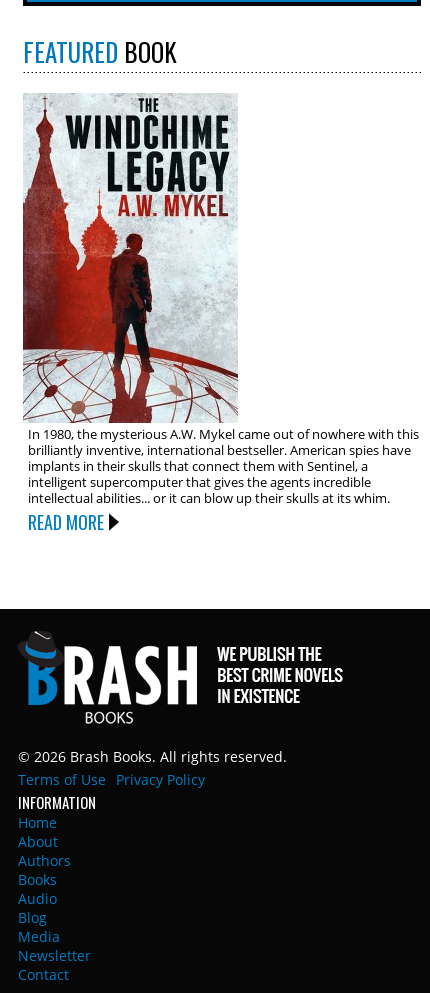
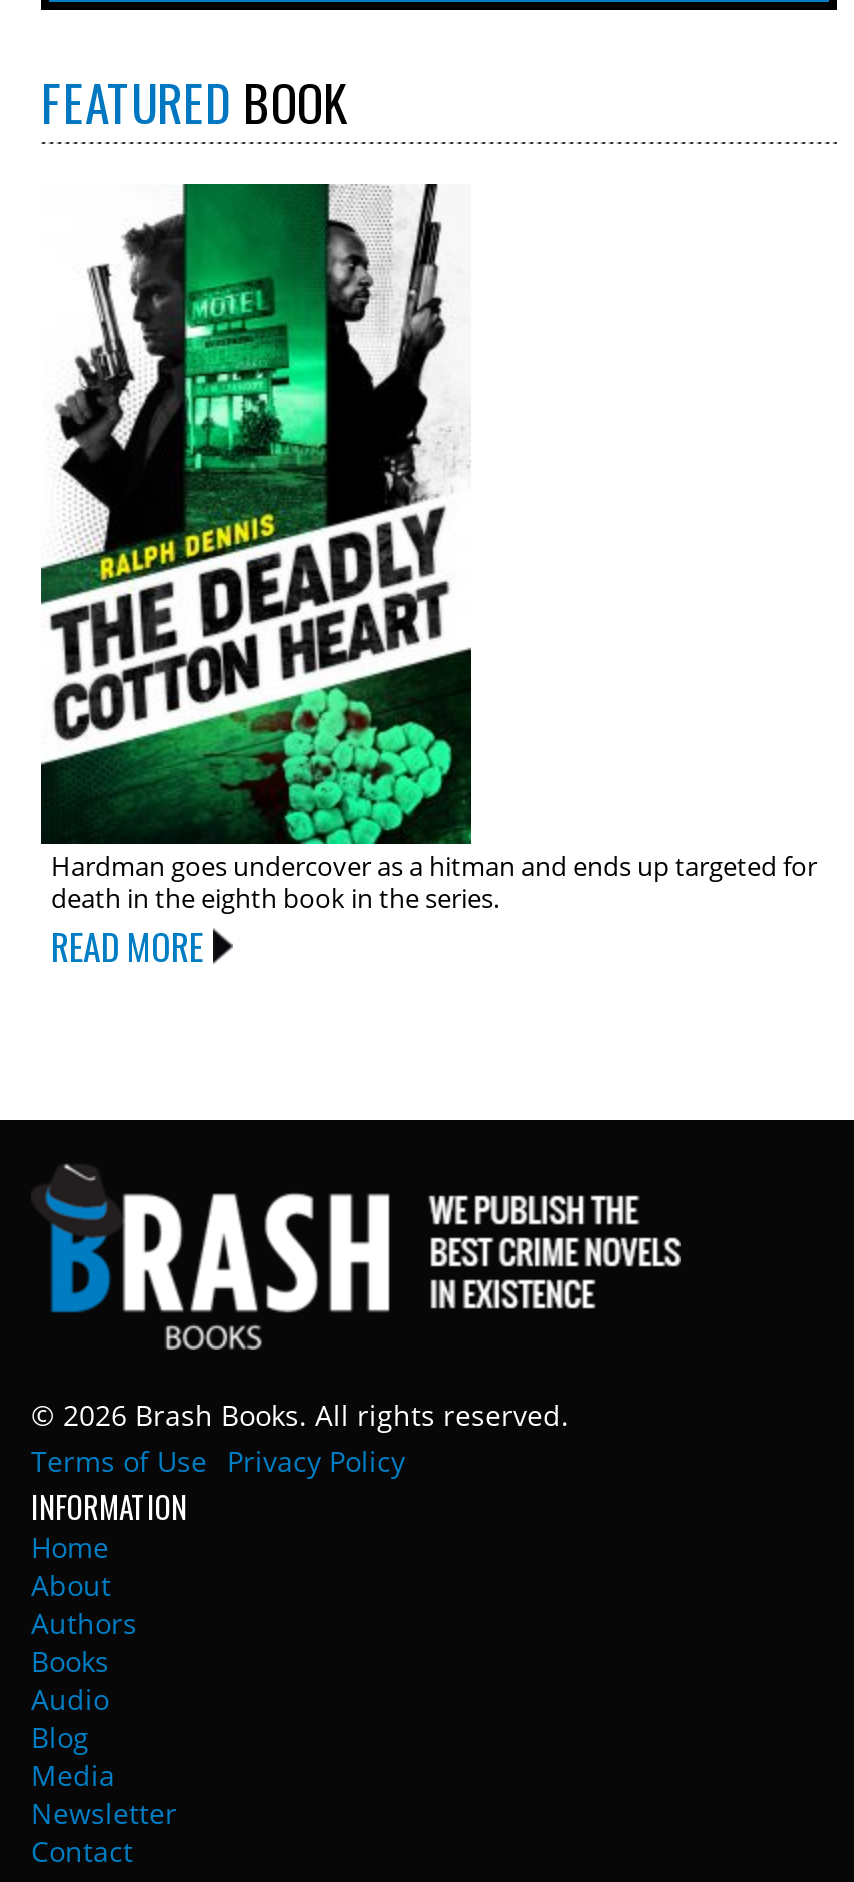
- [image]
+ [image]

- In 1980, the mysterious A.W. Mykel came out of nowhere with this
- brilliantly inventive, international bestseller. American spies have
- implants in their skulls that connect them with Sentinel, a
- intelligent supercomputer that gives the agents incredible
- intellectual abilities... or it can blow up their skulls at its whim.
+ Hardman goes undercover as a hitman and ends up targeted for
+ death in the eighth book in the series.
